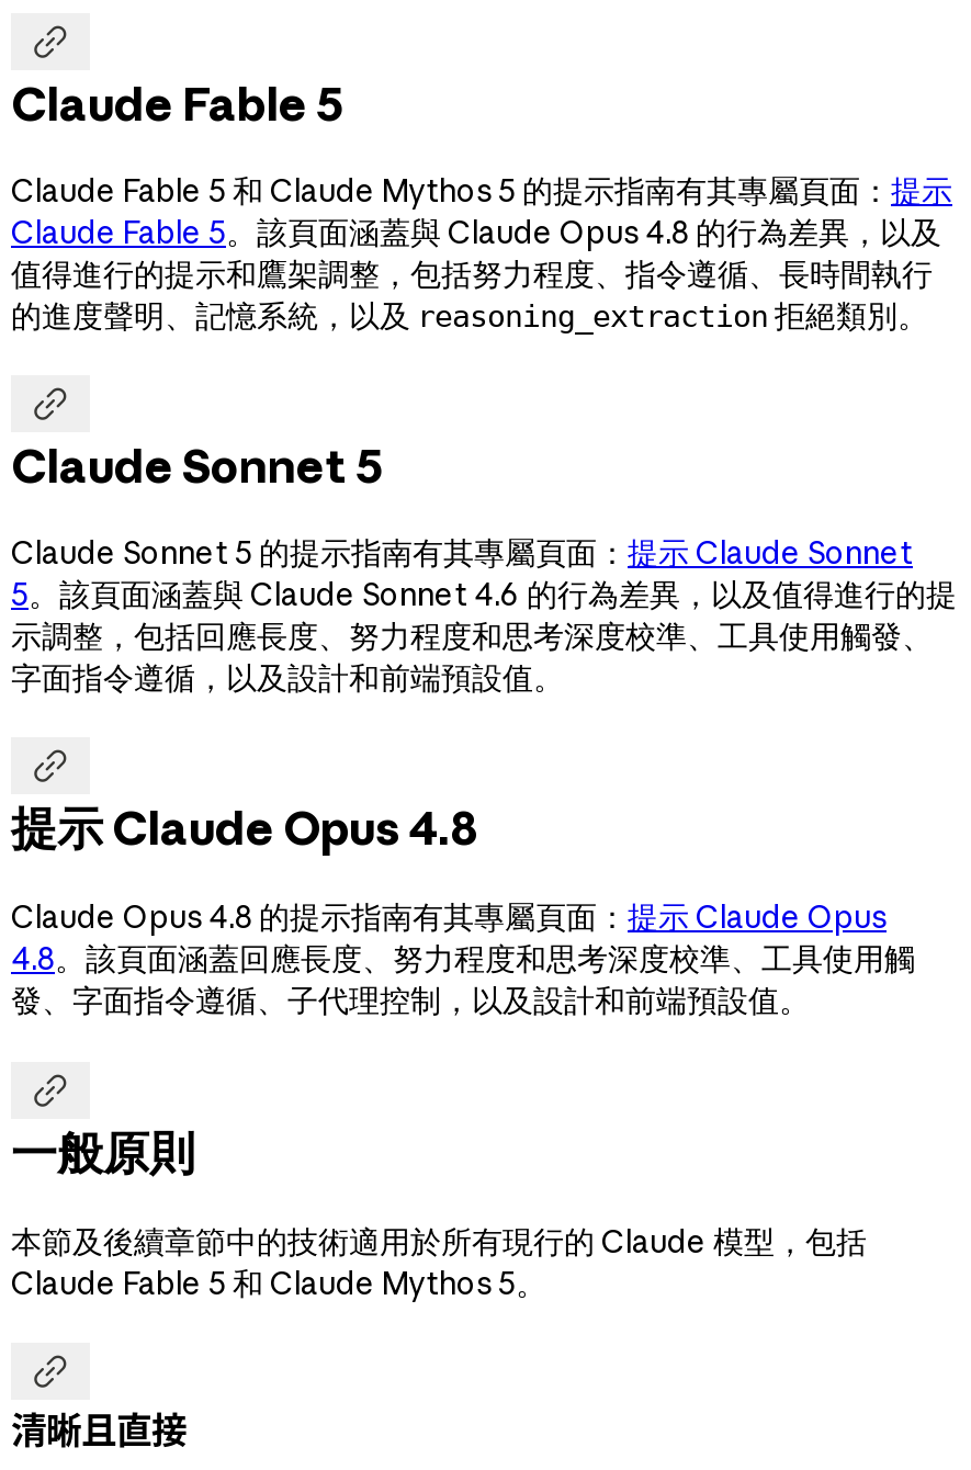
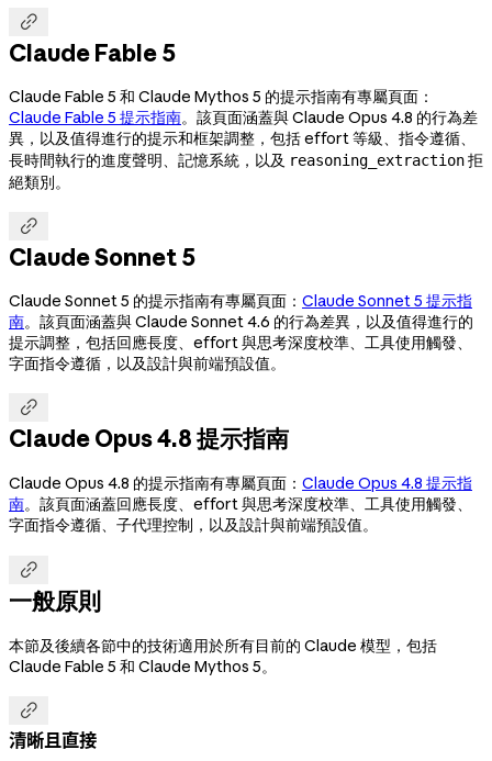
- Claude Fable 5 和 Claude Mythos 5 的提示指南有其專屬頁面：提示
- Claude Fable 5。該頁面涵蓋與 Claude Opus 4.8 的行為差異，以及
- 值得進行的提示和鷹架調整，包括努力程度、指令遵循、長時間執行
- 的進度聲明、記憶系統，以及reasoning_extraction拒絕類別。
+ Claude Fable 5 和 Claude Mythos 5 的提示指南有專屬頁面：
+ Claude Fable 5 提示指南。該頁面涵蓋與 Claude Opus 4.8 的行為差
+ 異，以及值得進行的提示和框架調整，包括 effort 等級、指令遵循、
+ 長時間執行的進度聲明、記憶系統，以及reasoning_extraction拒
+ 絕類別。

- Claude Sonnet 5 的提示指南有其專屬頁面：提示 Claude Sonnet
- 5。該頁面涵蓋與 Claude Sonnet 4.6 的行為差異，以及值得進行的提
- 示調整，包括回應長度、努力程度和思考深度校準、工具使用觸發、
- 字面指令遵循，以及設計和前端預設值。
+ Claude Sonnet 5 的提示指南有專屬頁面：Claude Sonnet 5 提示指
+ 南。該頁面涵蓋與 Claude Sonnet 4.6 的行為差異，以及值得進行的
+ 提示調整，包括回應長度、effort 與思考深度校準、工具使用觸發、
+ 字面指令遵循，以及設計與前端預設值。

- 提示 Claude Opus 4.8
+ Claude Opus 4.8 提示指南

- Claude Opus 4.8 的提示指南有其專屬頁面：提示 Claude Opus
- 4.8。該頁面涵蓋回應長度、努力程度和思考深度校準、工具使用觸
- 發、字面指令遵循、子代理控制，以及設計和前端預設值。
+ Claude Opus 4.8 的提示指南有專屬頁面：Claude Opus 4.8 提示指
+ 南。該頁面涵蓋回應長度、effort 與思考深度校準、工具使用觸發、
+ 字面指令遵循、子代理控制，以及設計與前端預設值。

- 本節及後續章節中的技術適用於所有現行的 Claude 模型，包括
+ 本節及後續各節中的技術適用於所有目前的 Claude 模型，包括
